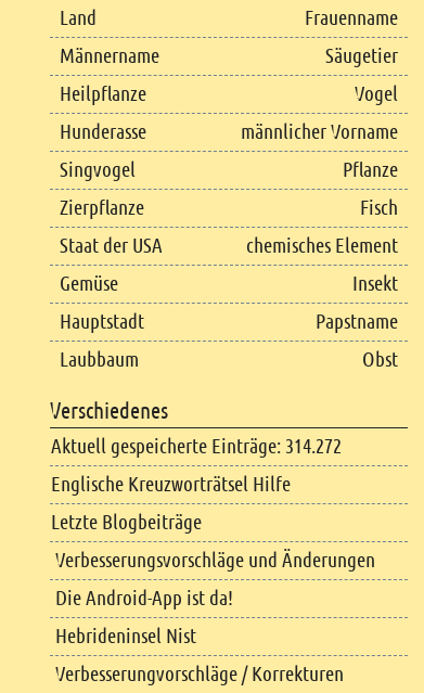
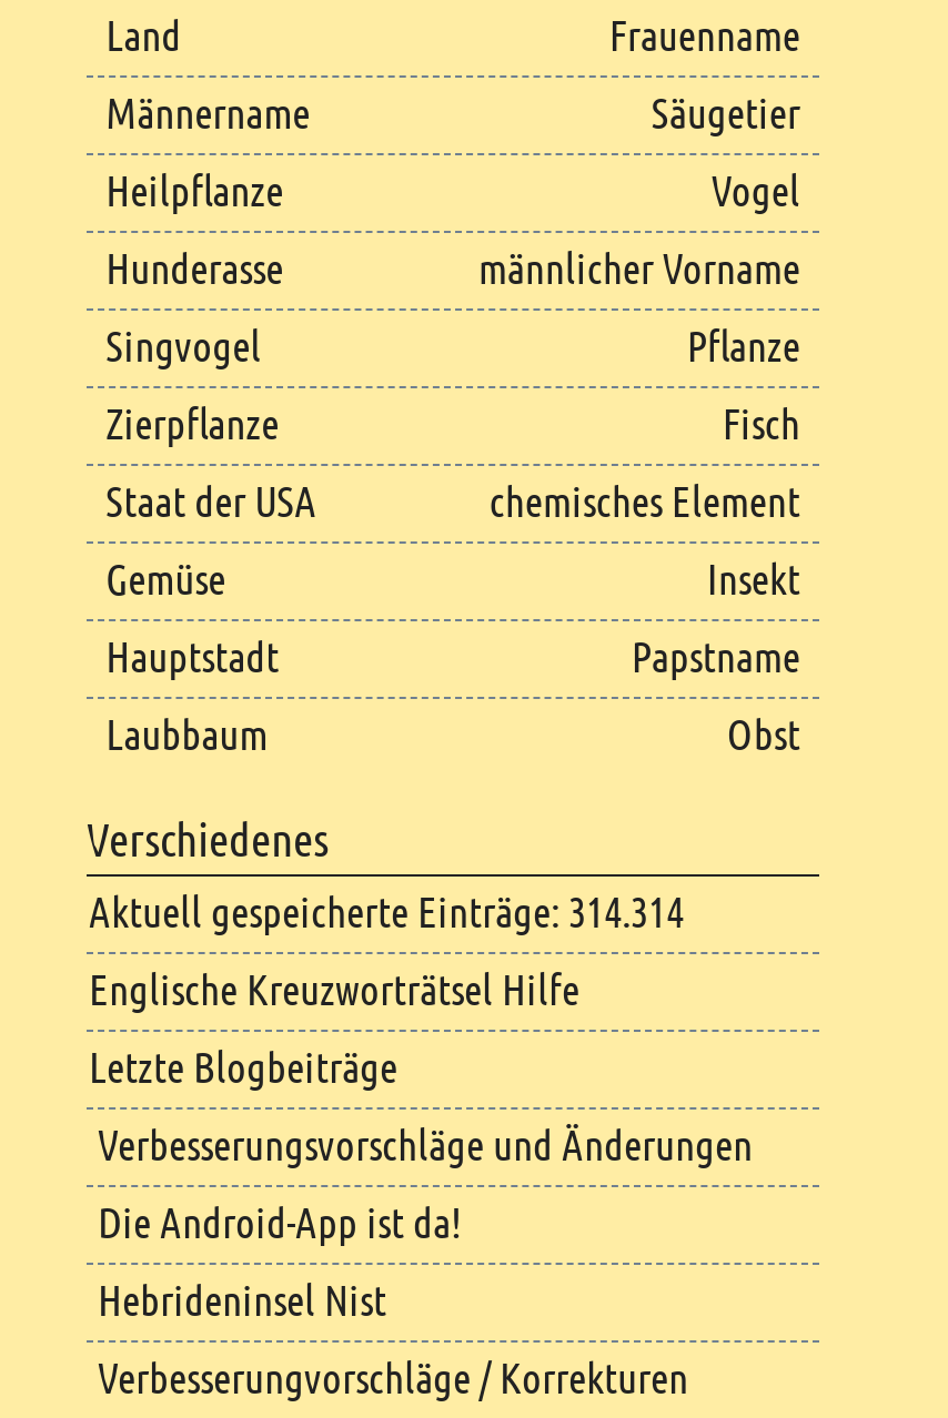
- Aktuell gespeicherte Einträge: 314.272
+ Aktuell gespeicherte Einträge: 314.314
